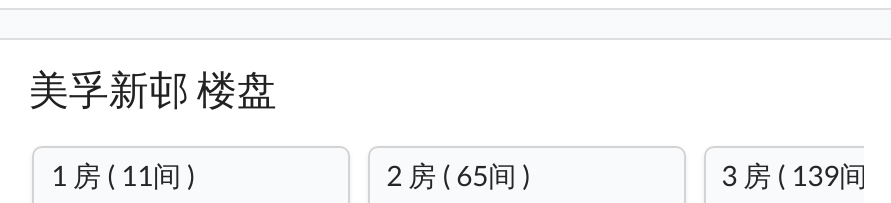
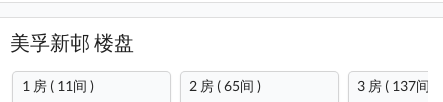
- 3 房 ( 139间 )
+ 3 房 ( 137间 )
